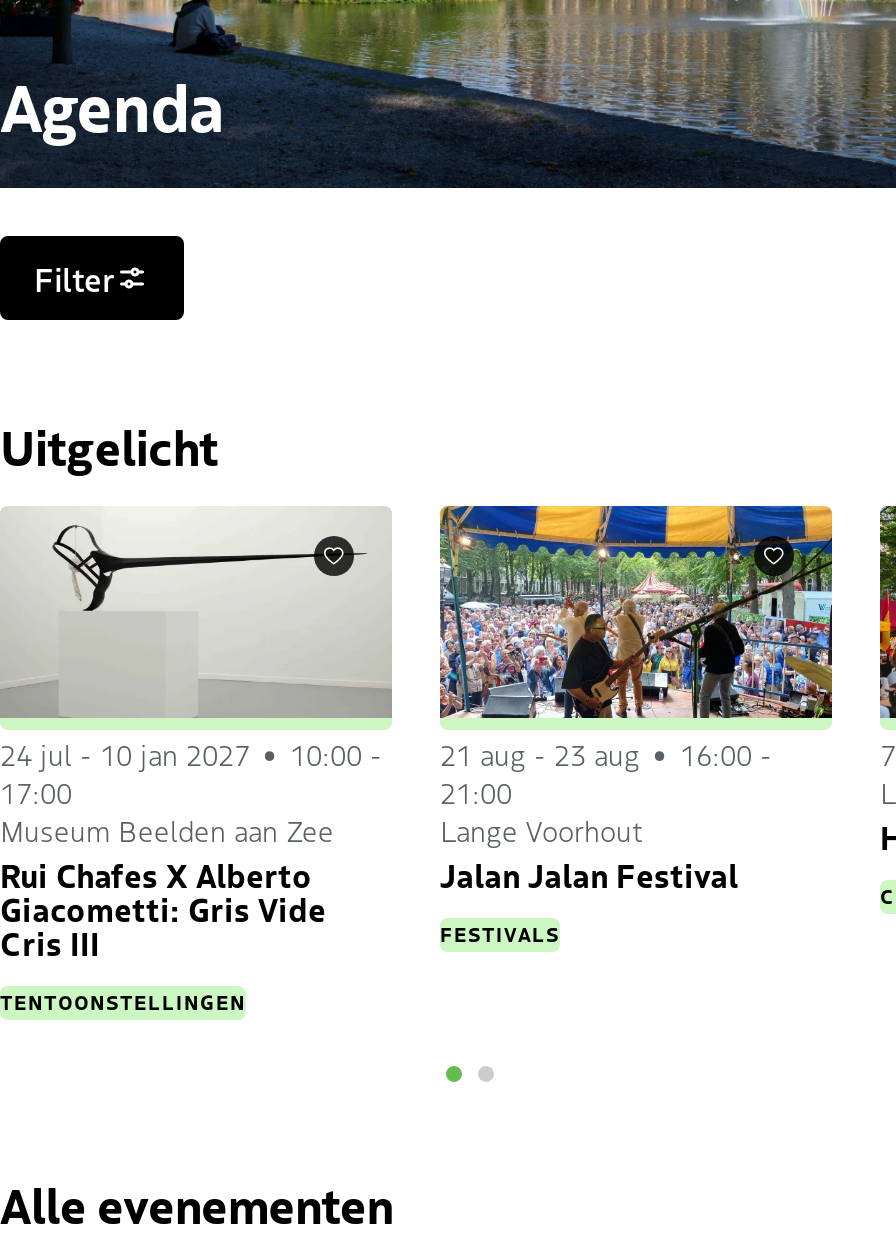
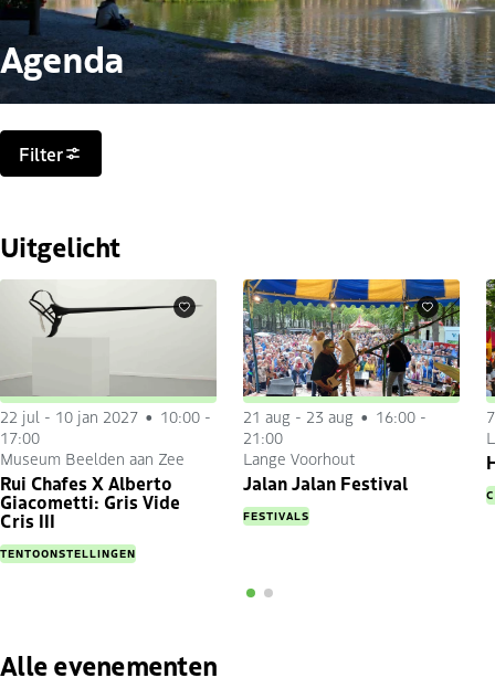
- 24 jul - 10 jan 2027 10:00 - 21 aug - 23 aug 16:00 -
+ 22 jul - 10 jan 2027 10:00 - 21 aug - 23 aug 16:00 -
